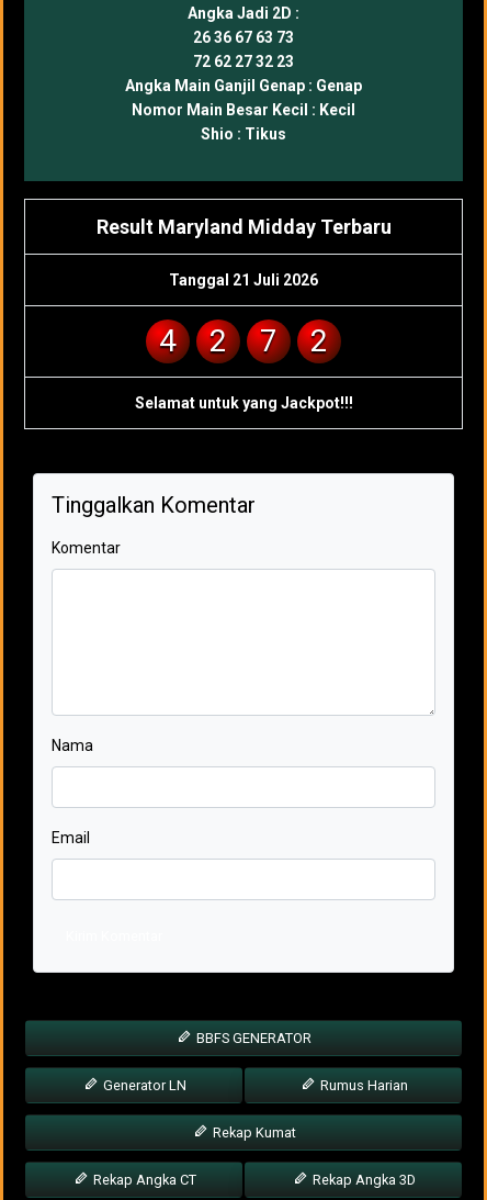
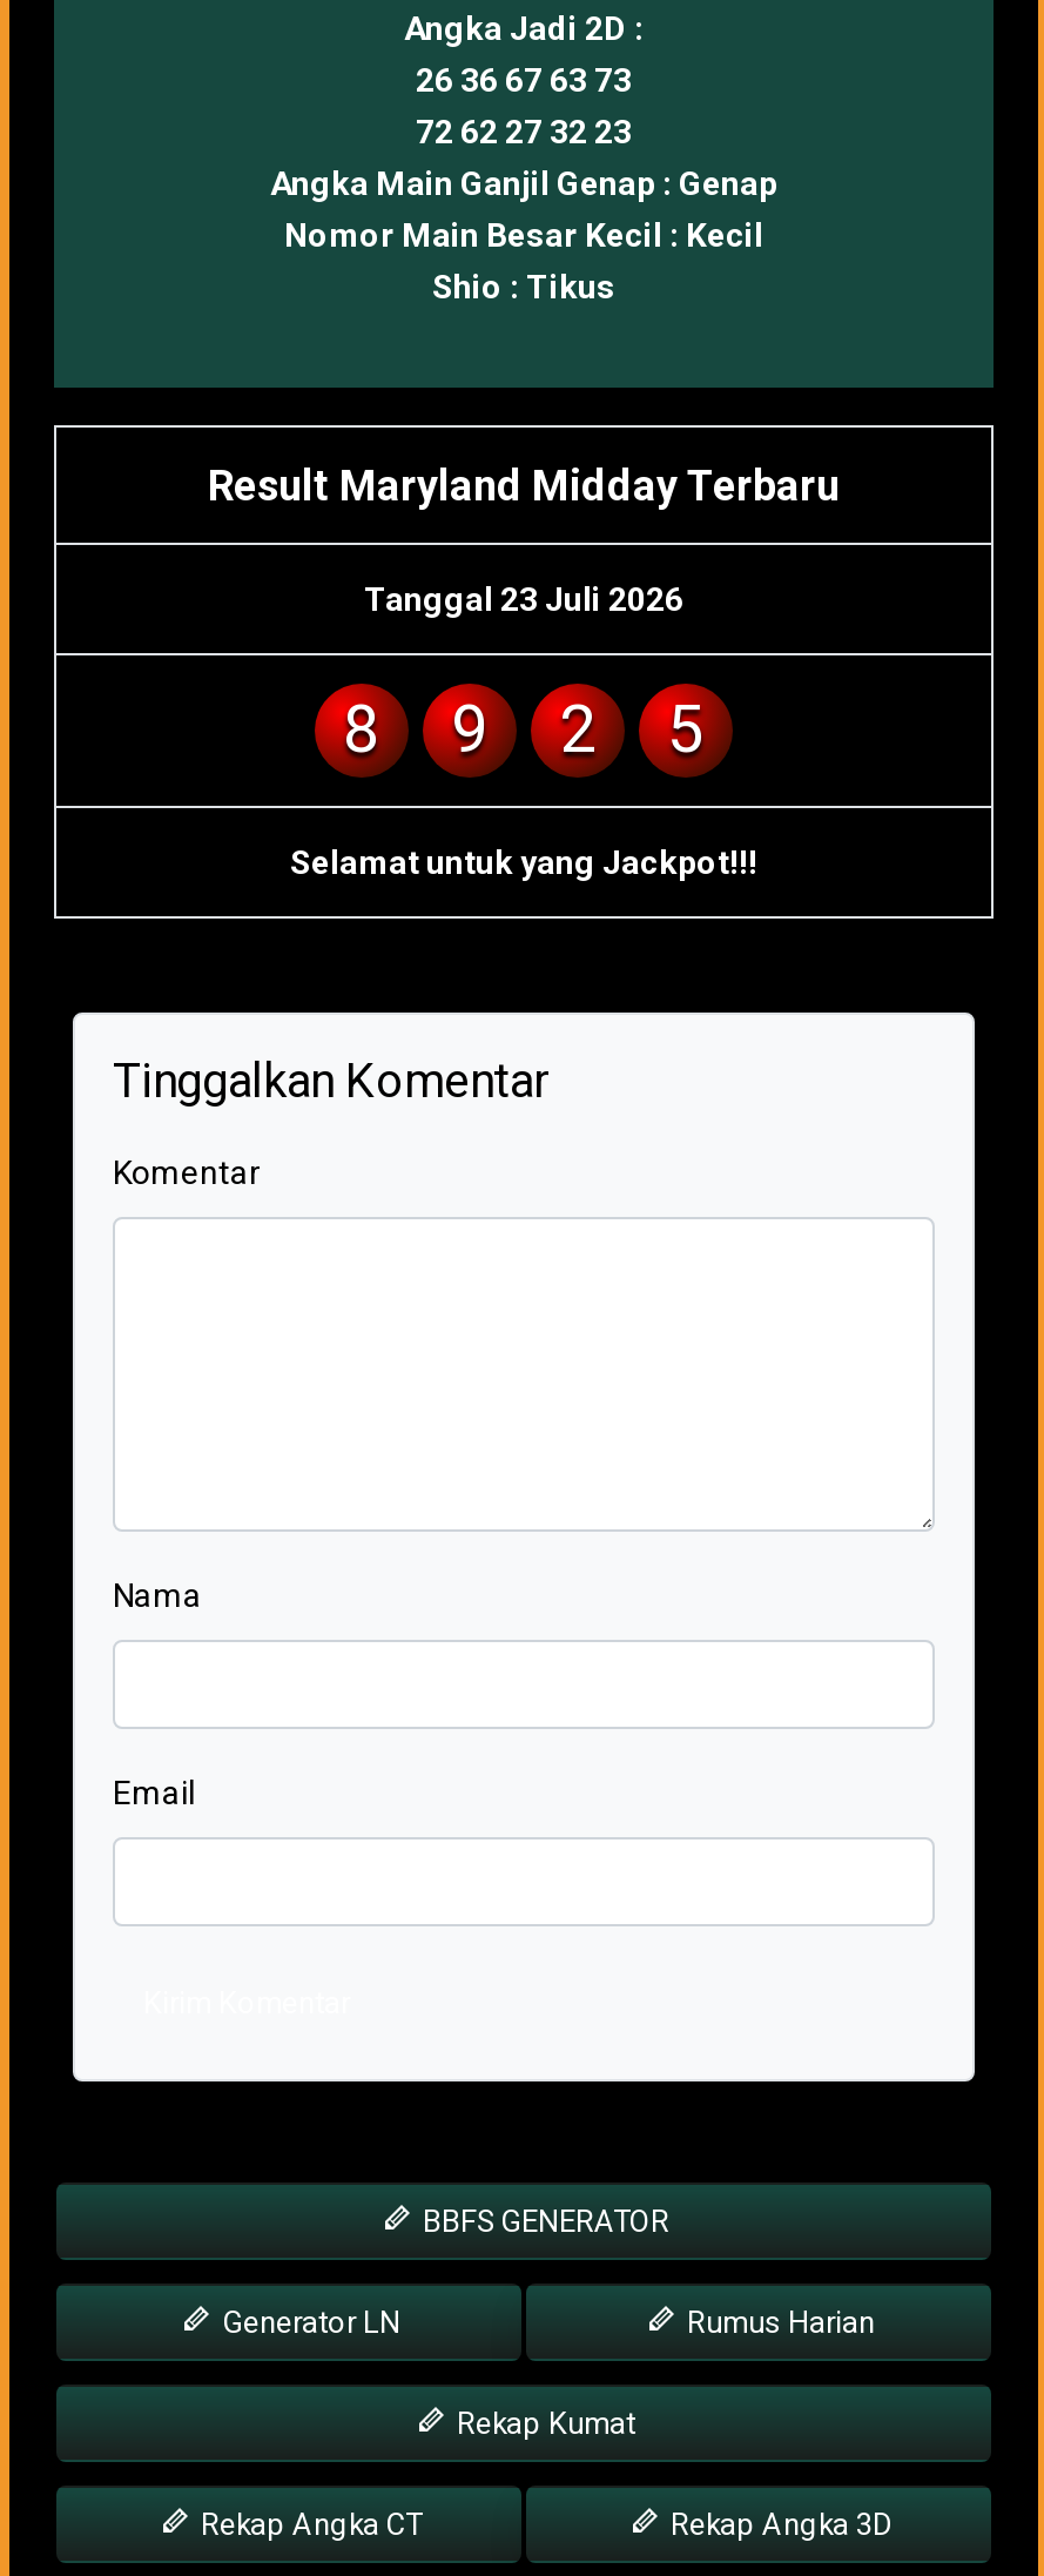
- Tanggal 21 Juli 2026
+ Tanggal 23 Juli 2026

- 4
+ 8
+ 9

- 7
- 2
+ 5
